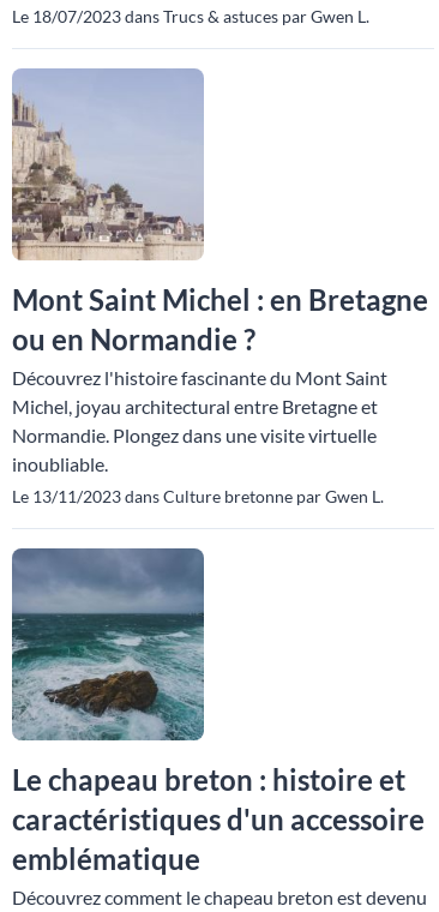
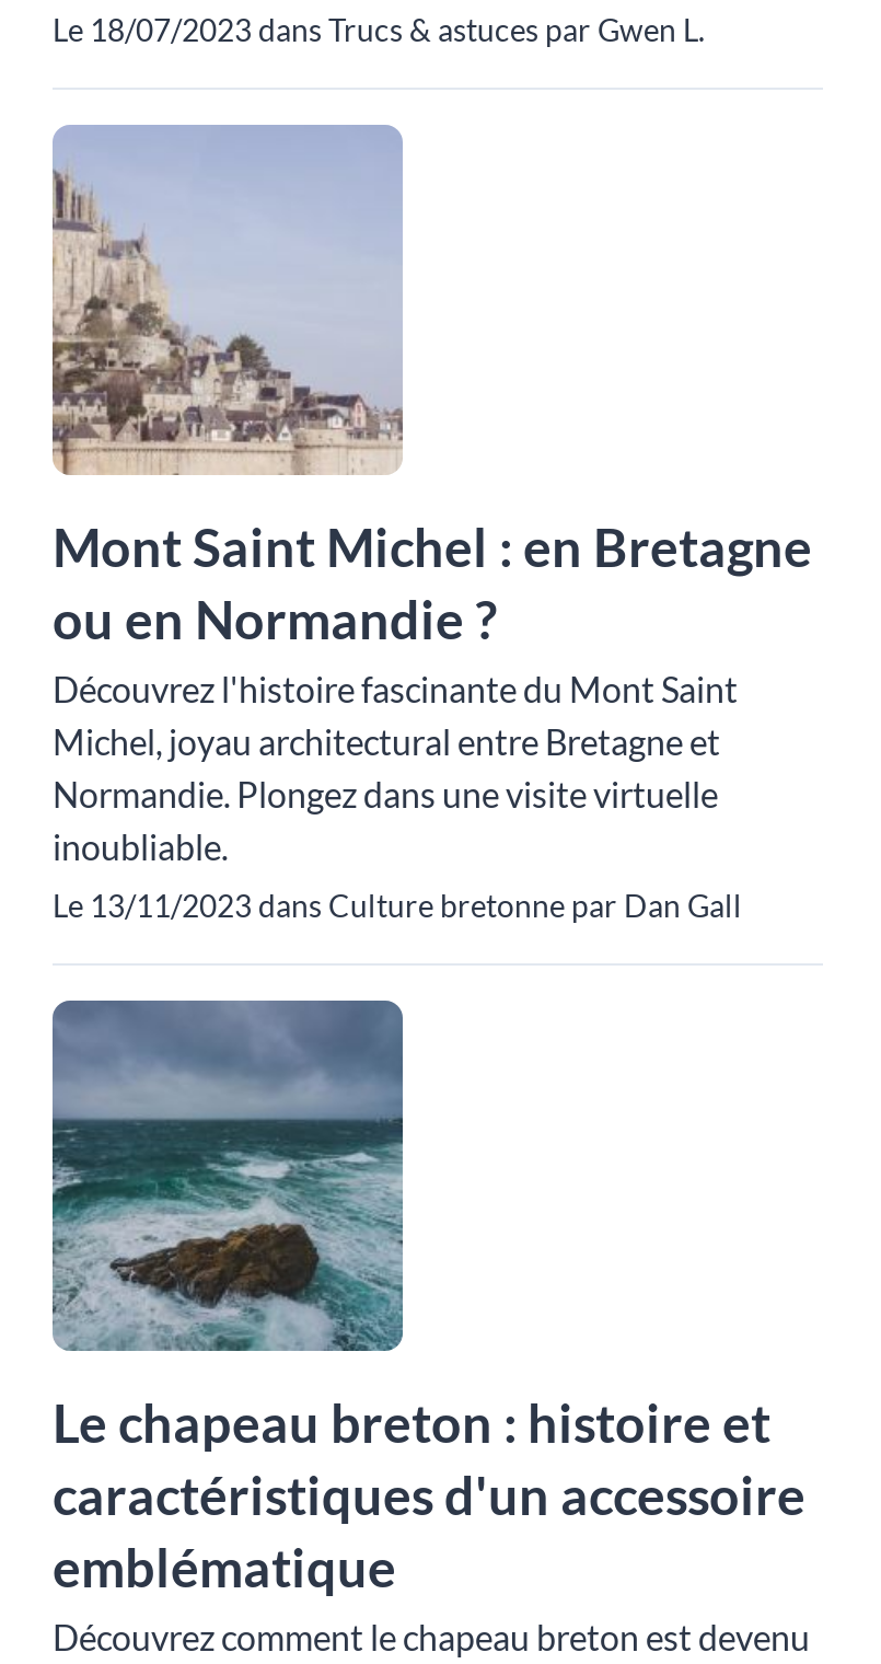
- Le 13/11/2023 dans Culture bretonne par Gwen L.
+ Le 13/11/2023 dans Culture bretonne par Dan Gall
